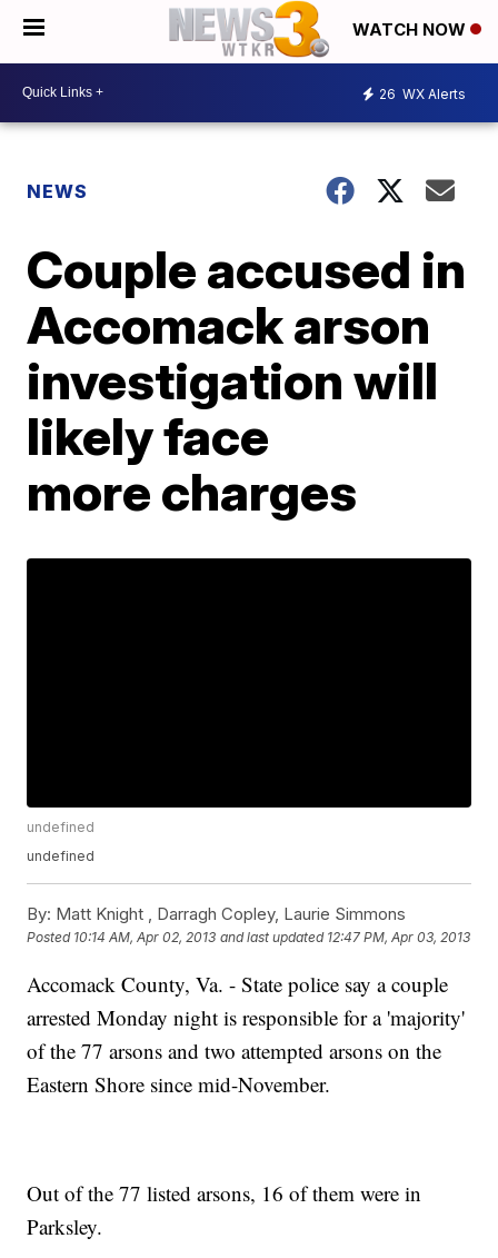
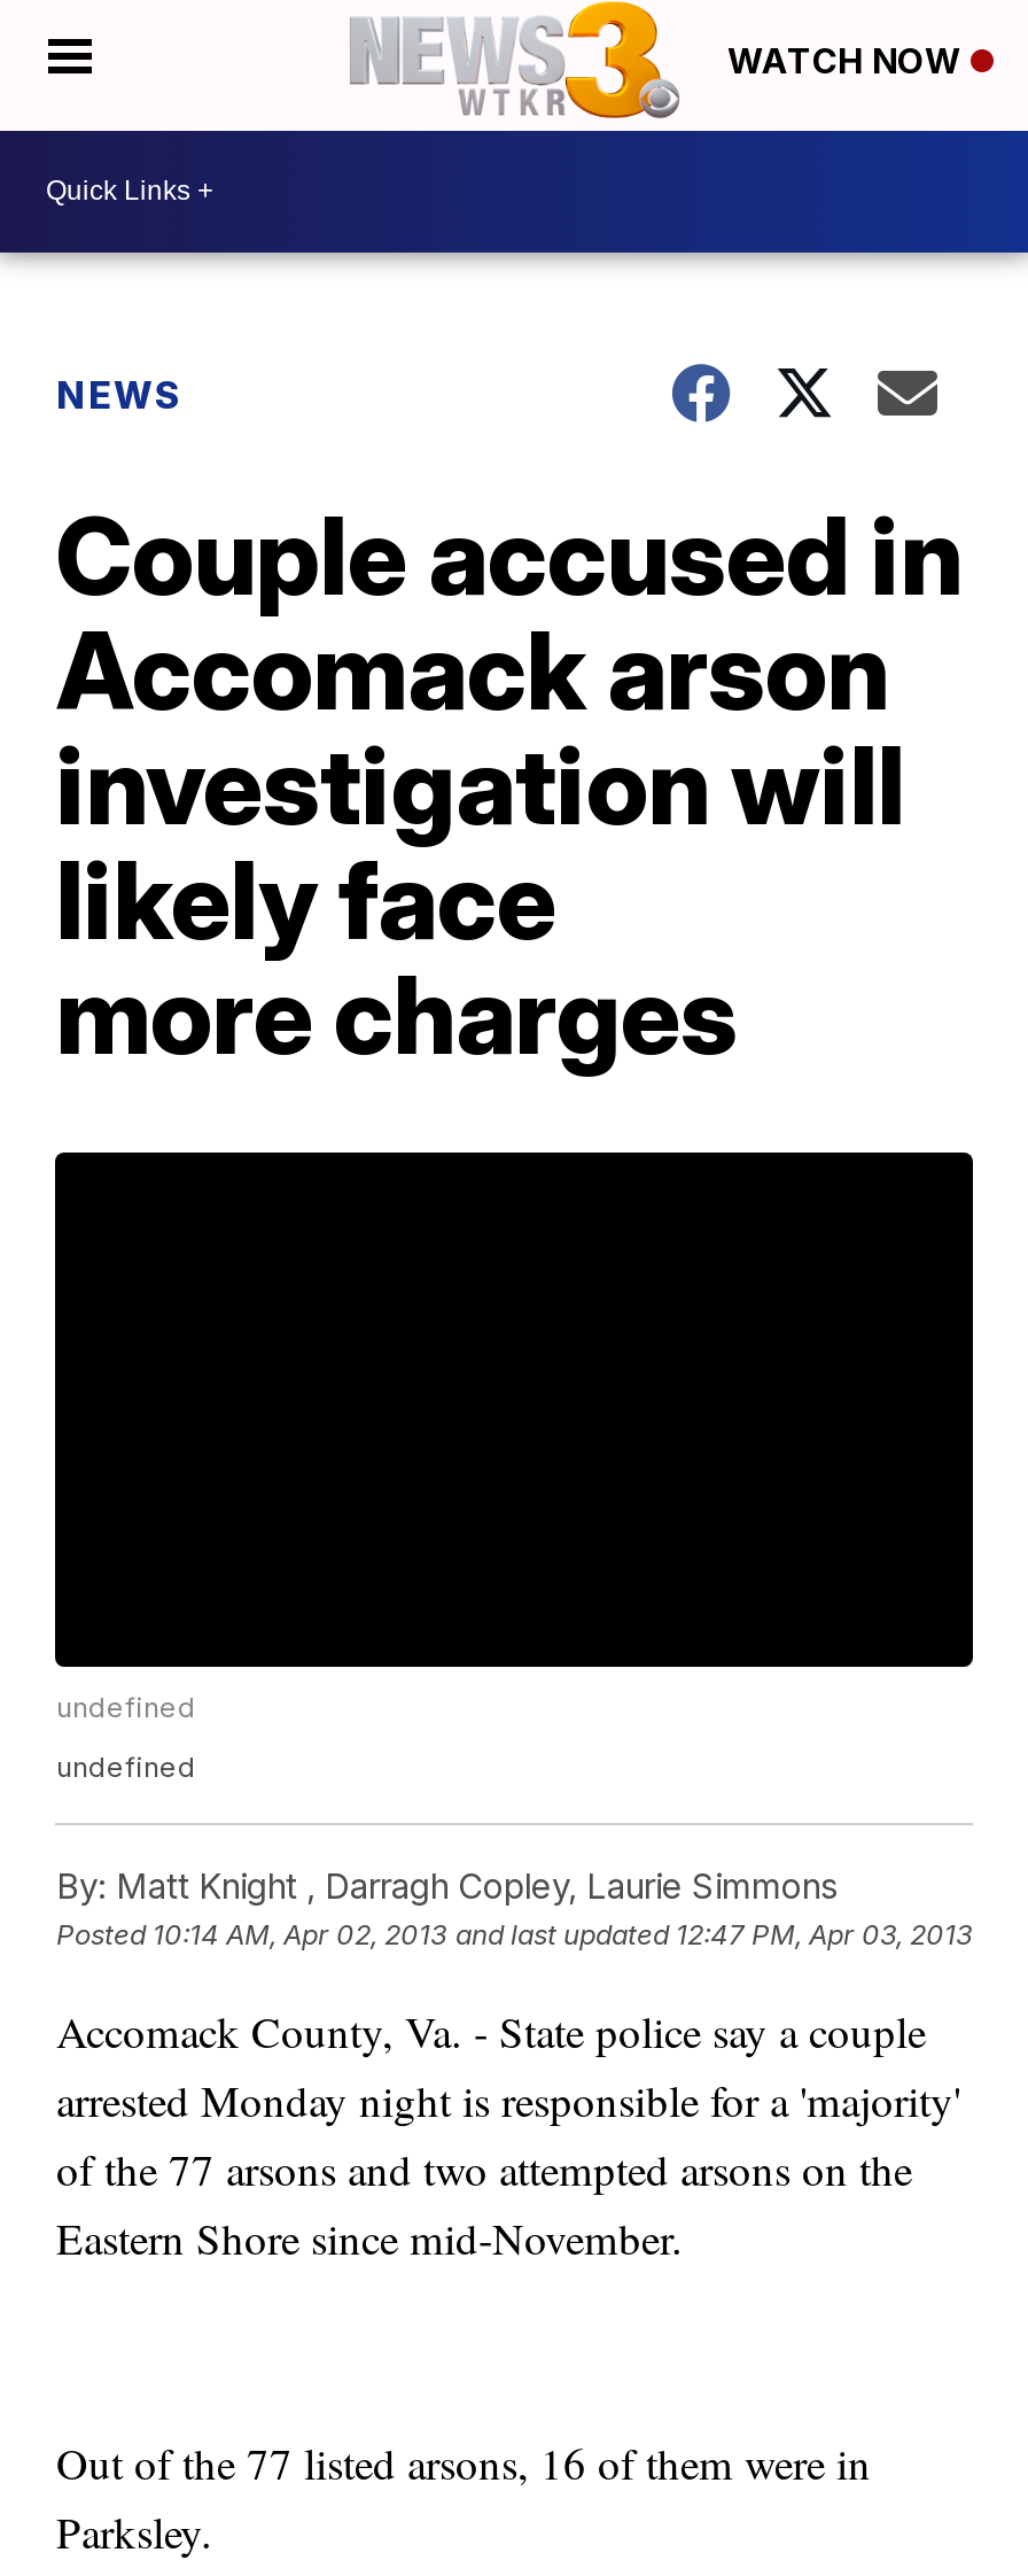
- 26 WX Alerts
